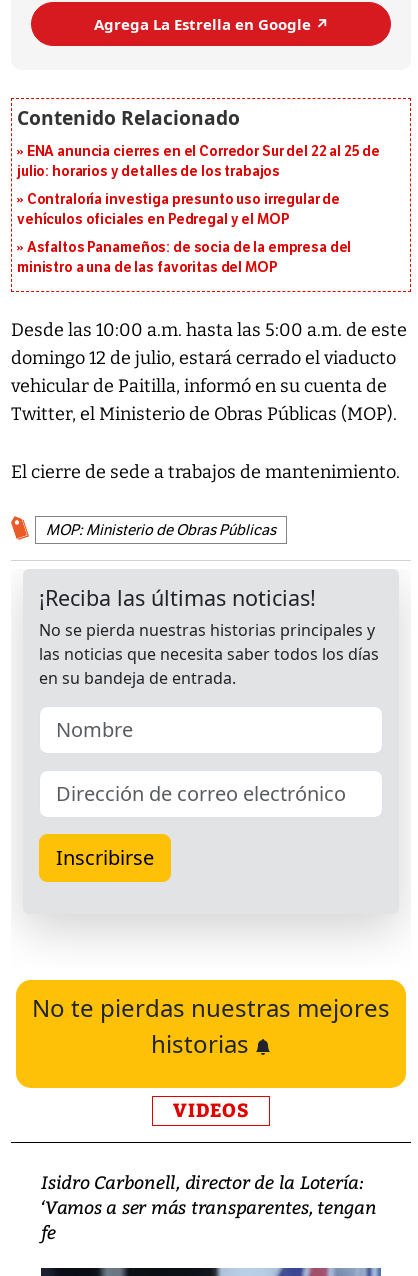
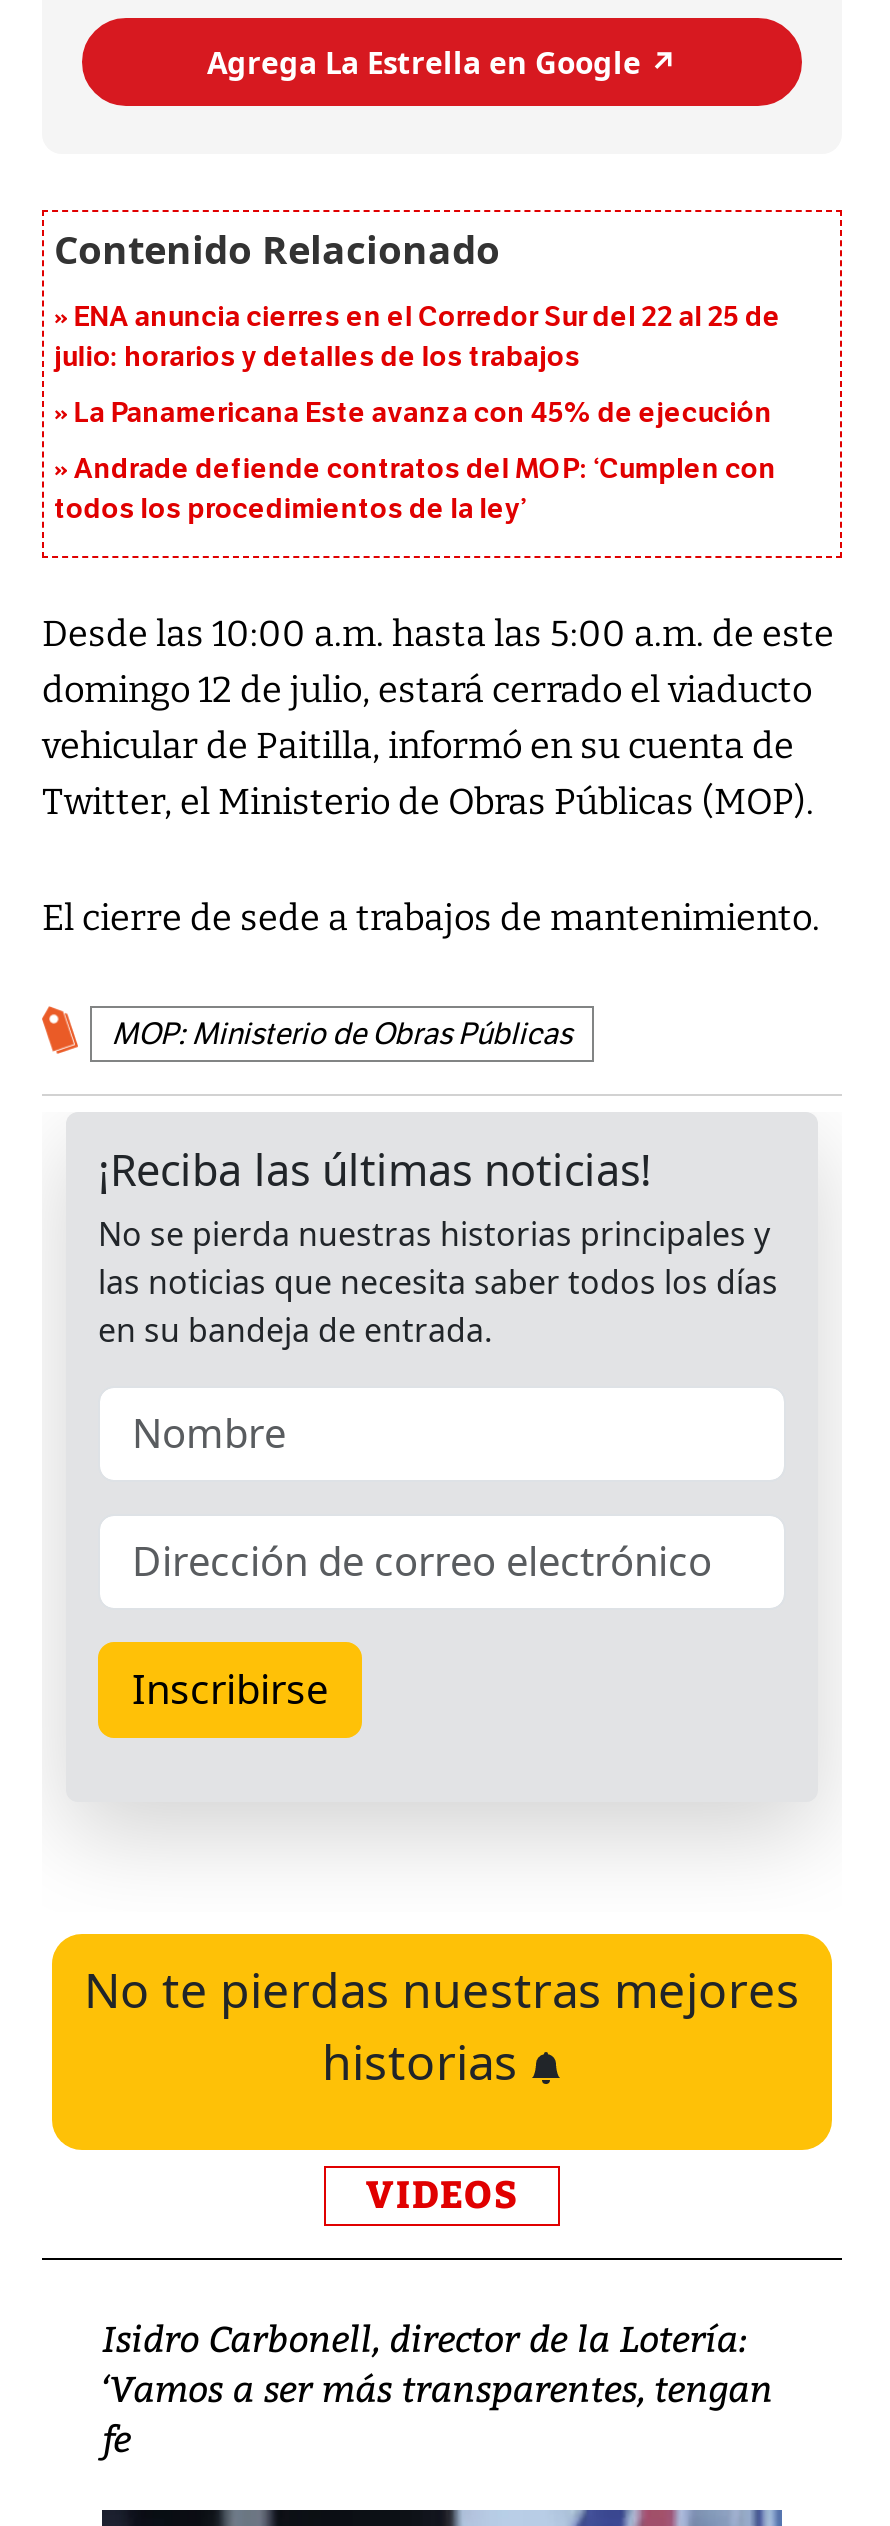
- Contraloría investiga presunto uso irregular de
- vehículos oficiales en Pedregal y el MOP
+ La Panamericana Este avanza con 45% de ejecución

- Asfaltos Panameños: de socia de la empresa del
- ministro a una de las favoritas del MOP
+ Andrade defiende contratos del MOP: ‘Cumplen con
+ todos los procedimientos de la ley’
